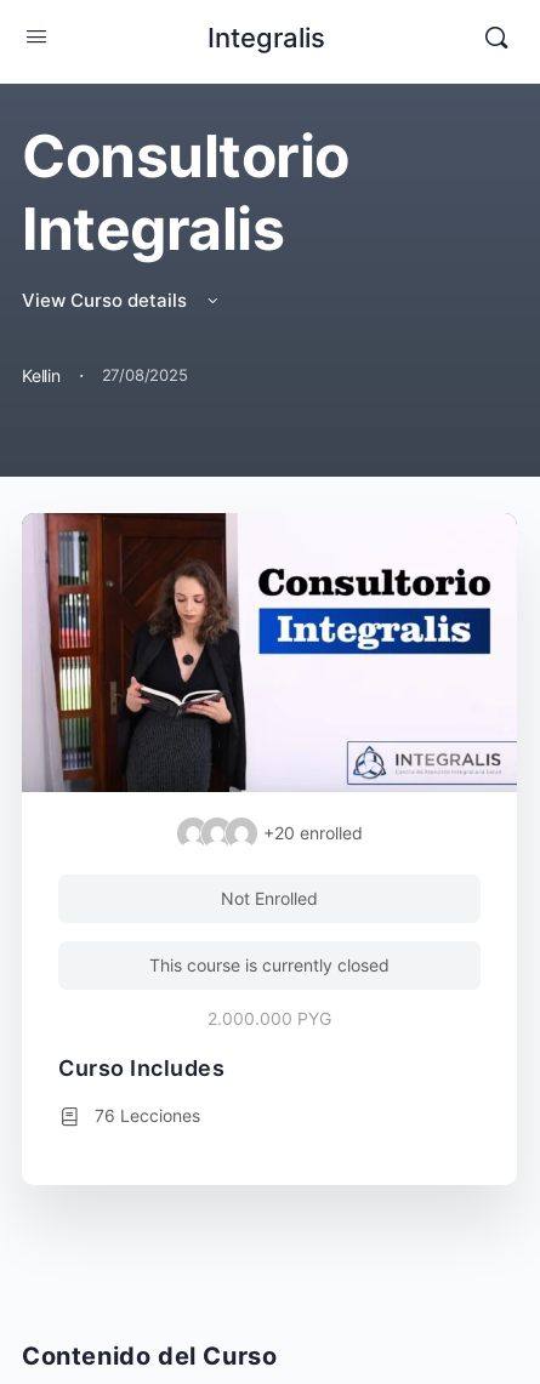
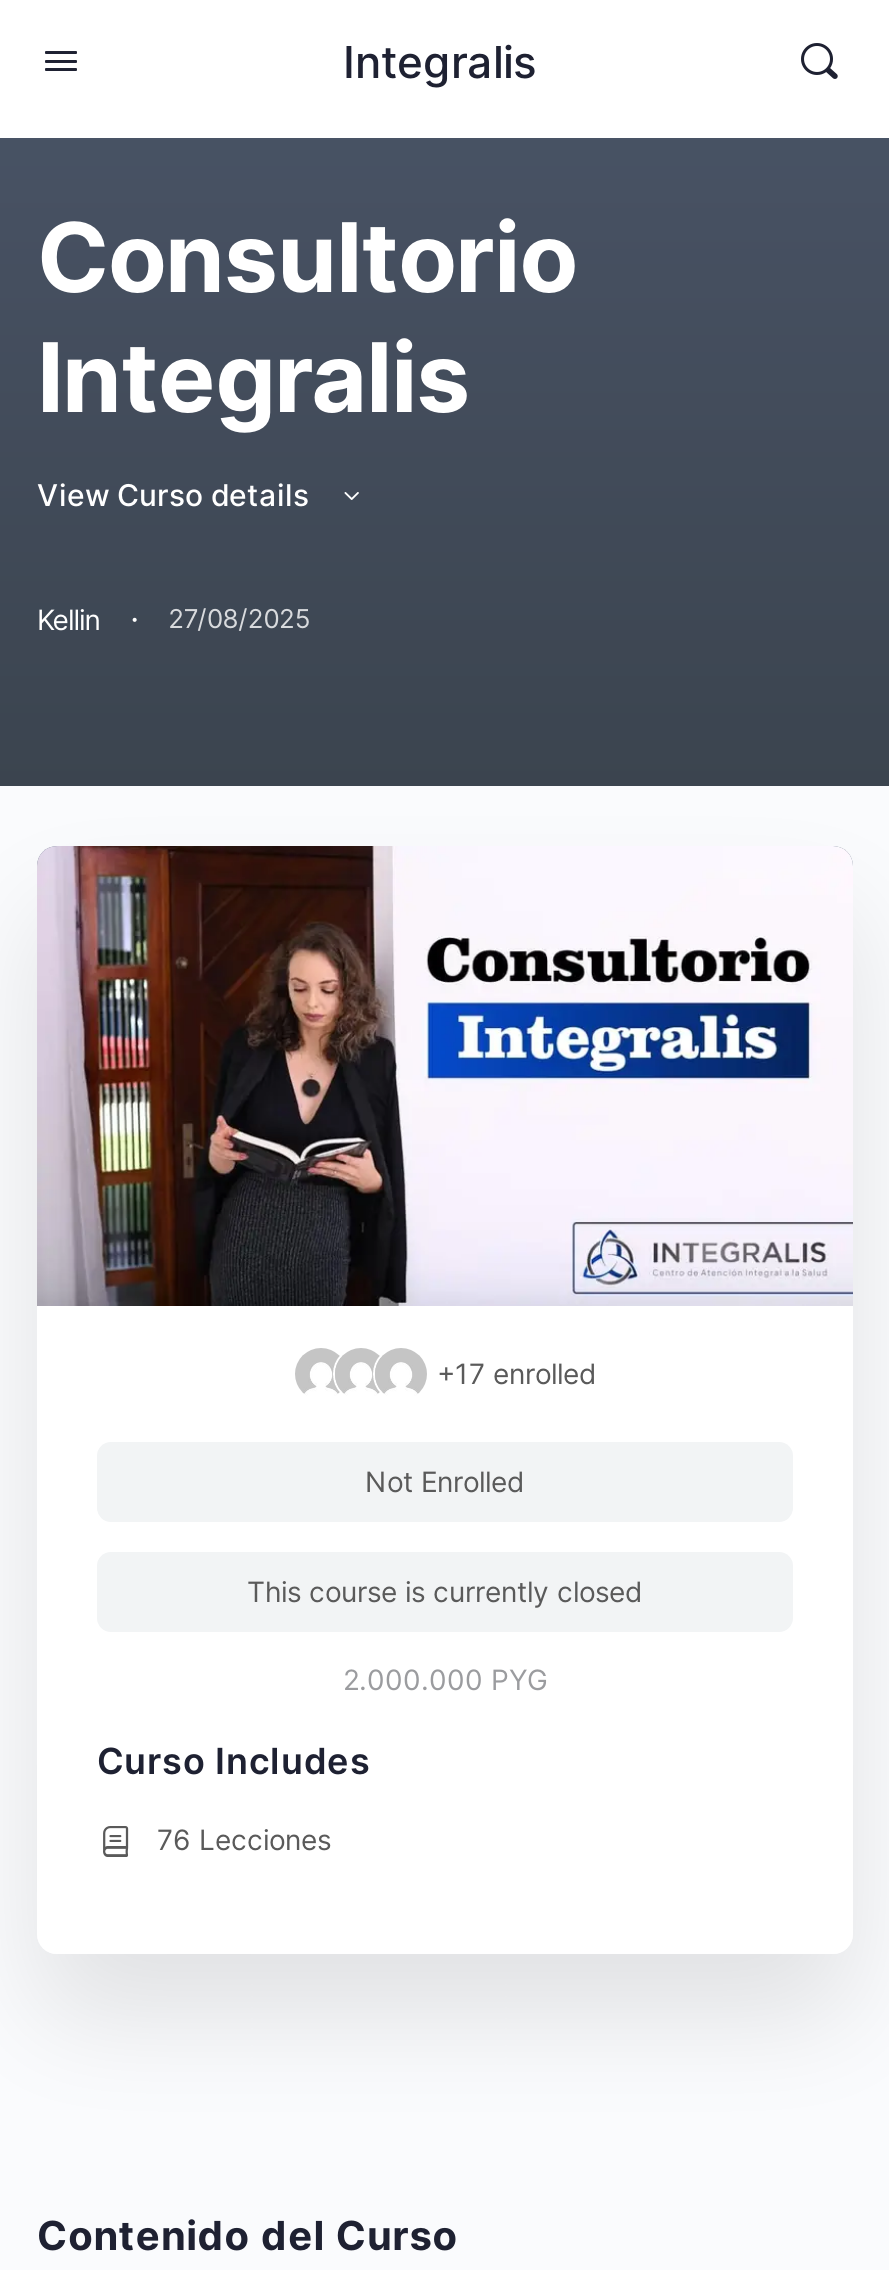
- +20 enrolled
+ +17 enrolled
